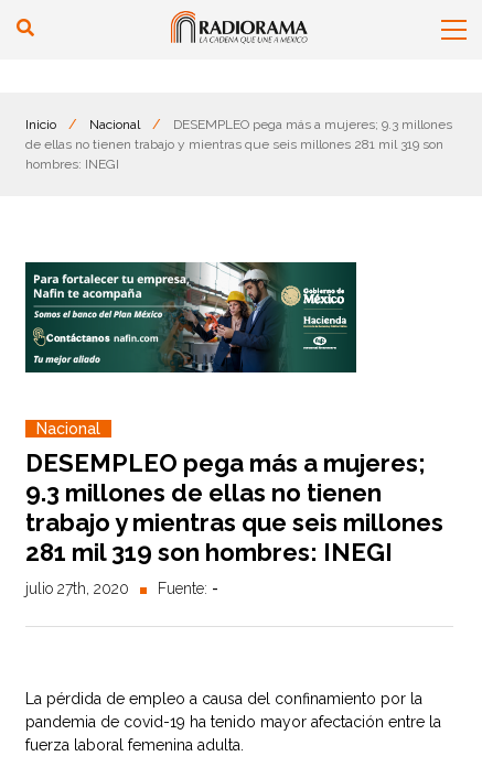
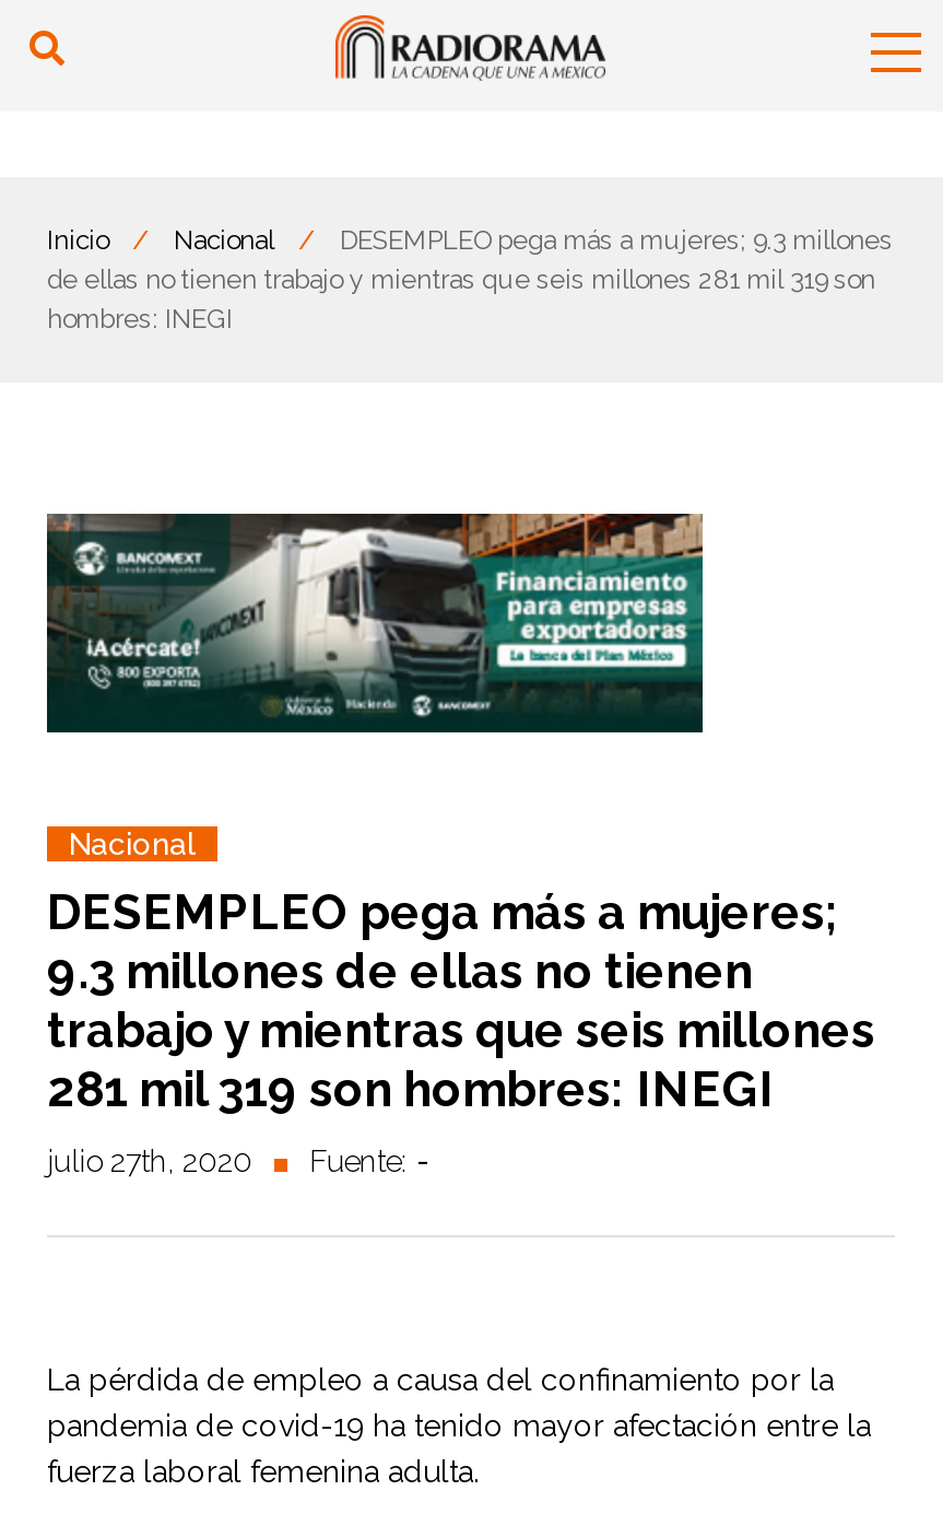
- [image]
+ [image]
